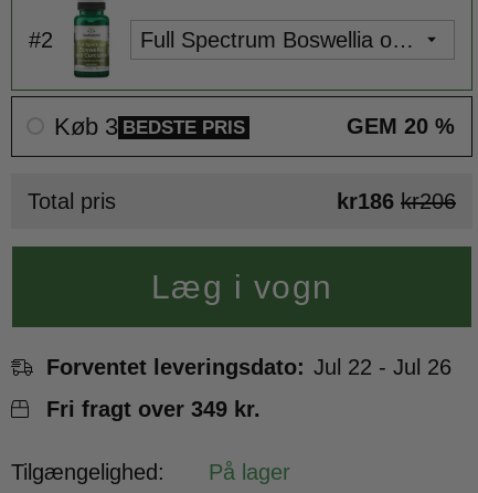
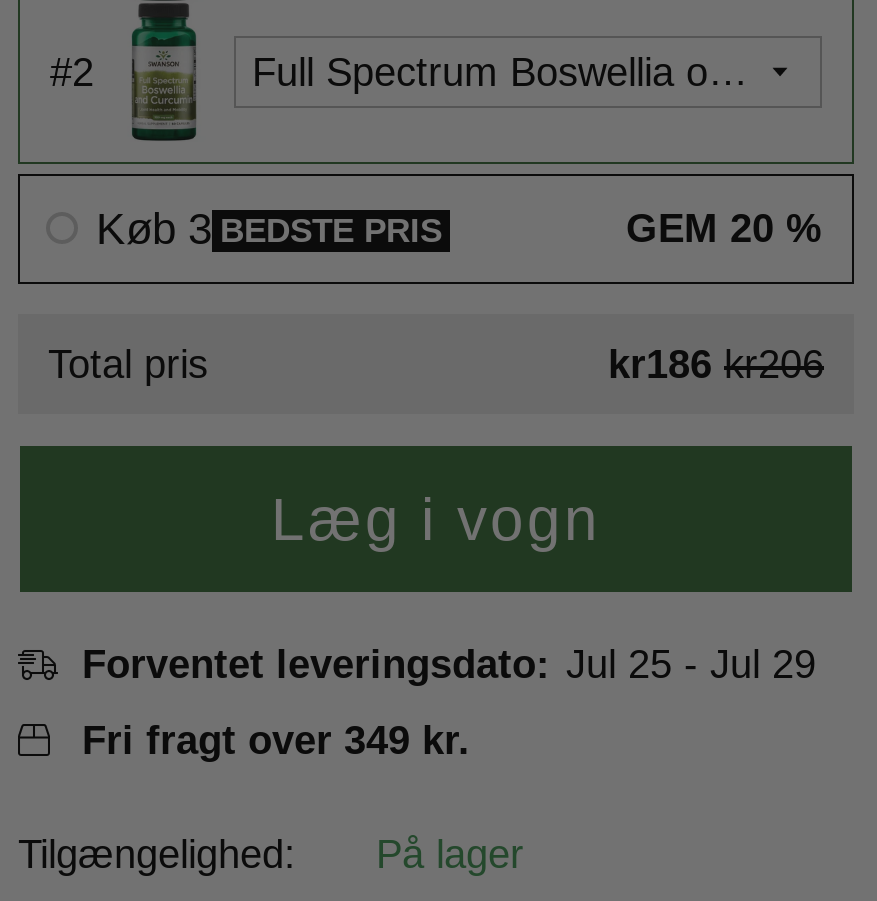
- Forventet leveringsdato: Jul 22 - Jul 26
+ Forventet leveringsdato: Jul 25 - Jul 29
